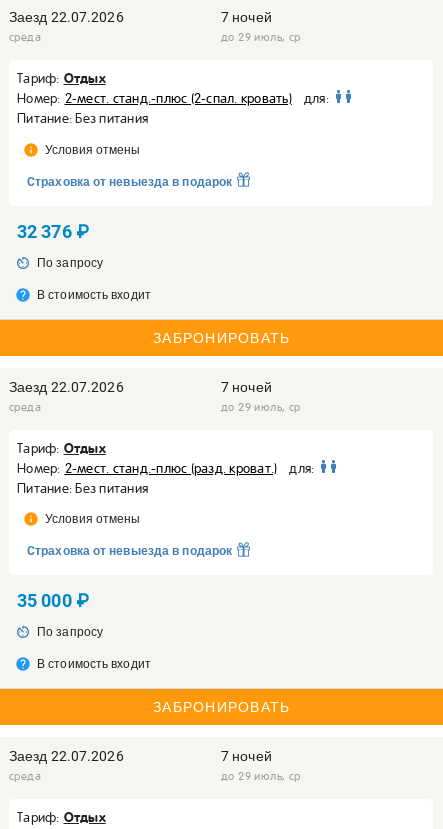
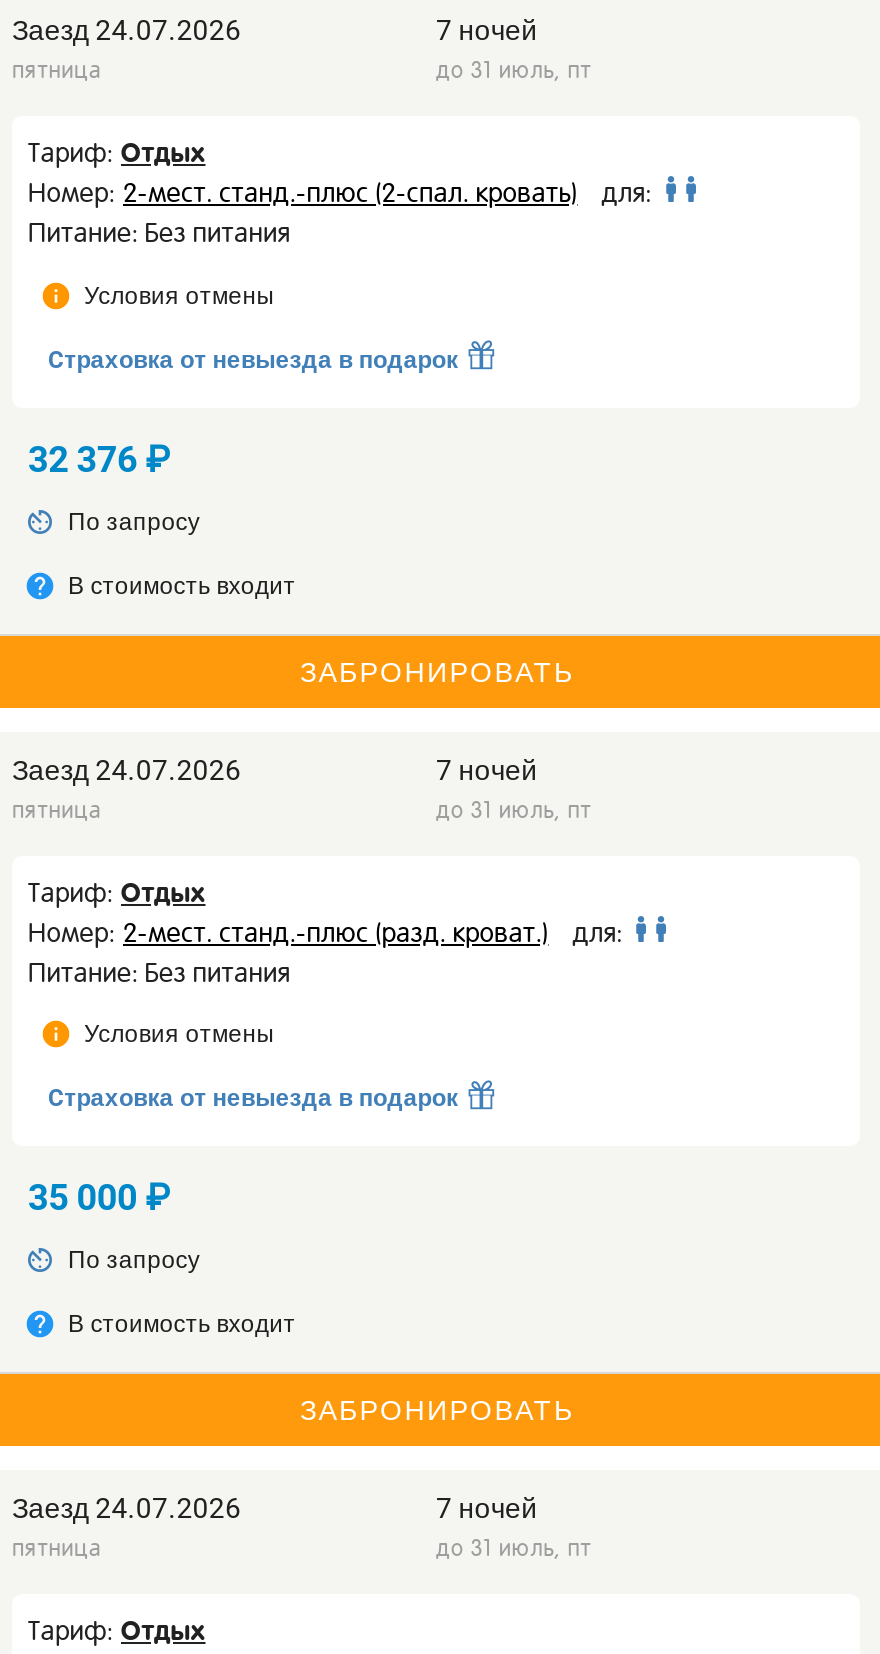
- Заезд 22.07.2026
- среда
+ Заезд 24.07.2026
+ пятница

- до 29 июль, ср
+ до 31 июль, пт

- Заезд 22.07.2026
- среда
+ Заезд 24.07.2026
+ пятница

- до 29 июль, ср
+ до 31 июль, пт

- Заезд 22.07.2026
- среда
+ Заезд 24.07.2026
+ пятница

- до 29 июль, ср
+ до 31 июль, пт
